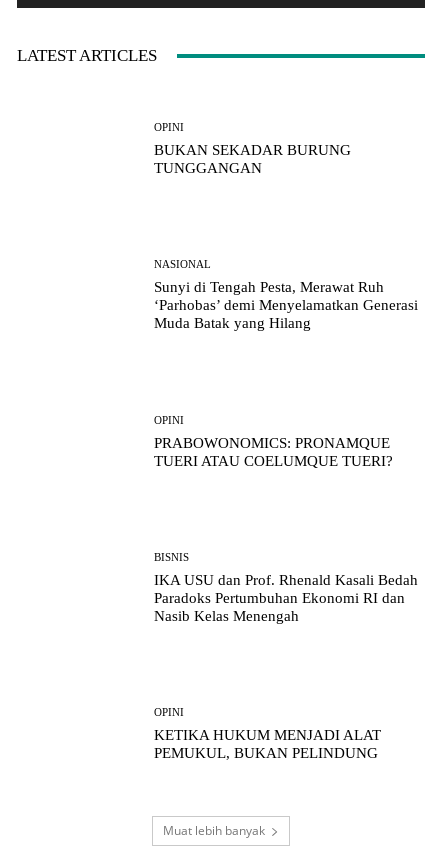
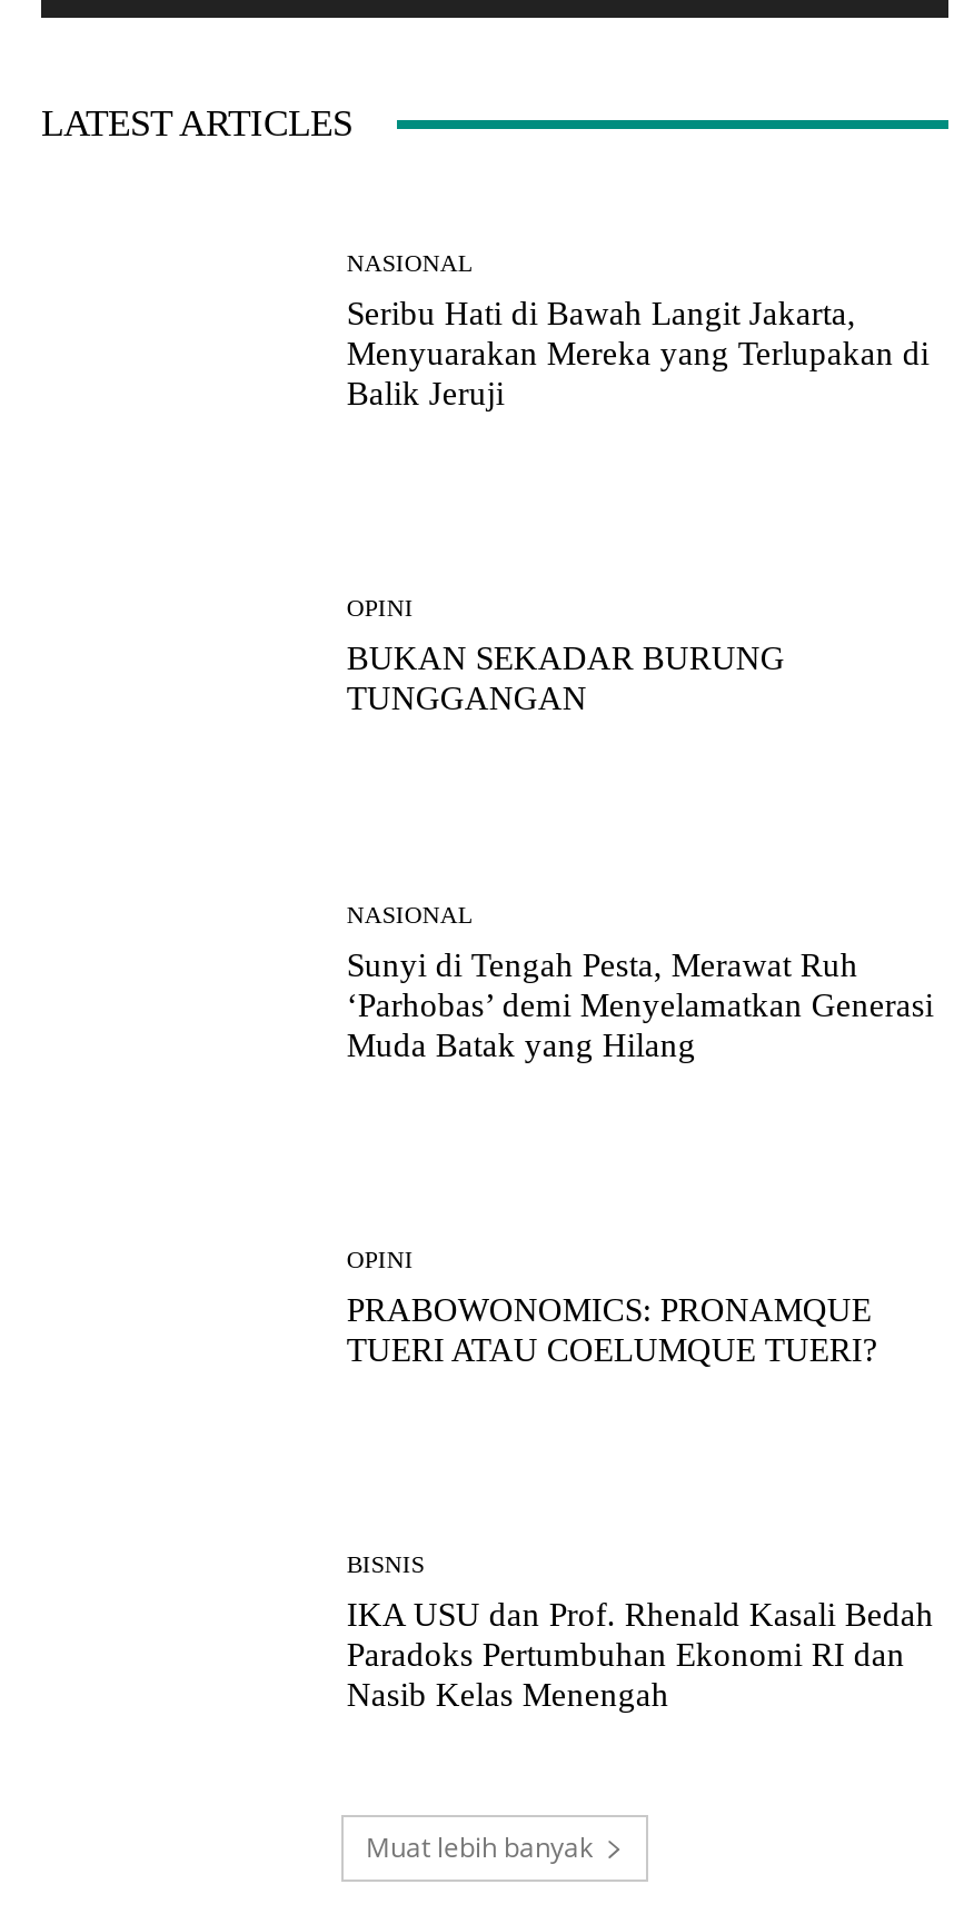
+ NASIONAL
+ Seribu Hati di Bawah Langit Jakarta,
+ Menyuarakan Mereka yang Terlupakan di
+ Balik Jeruji

moved down: OPINI | BUKAN SEKADAR BURUNG | TUNGGANGAN | ... | Paradoks Pertumbuhan Ekonomi RI dan | Nasib Kelas Menengah

- OPINI
- KETIKA HUKUM MENJADI ALAT
- PEMUKUL, BUKAN PELINDUNG
